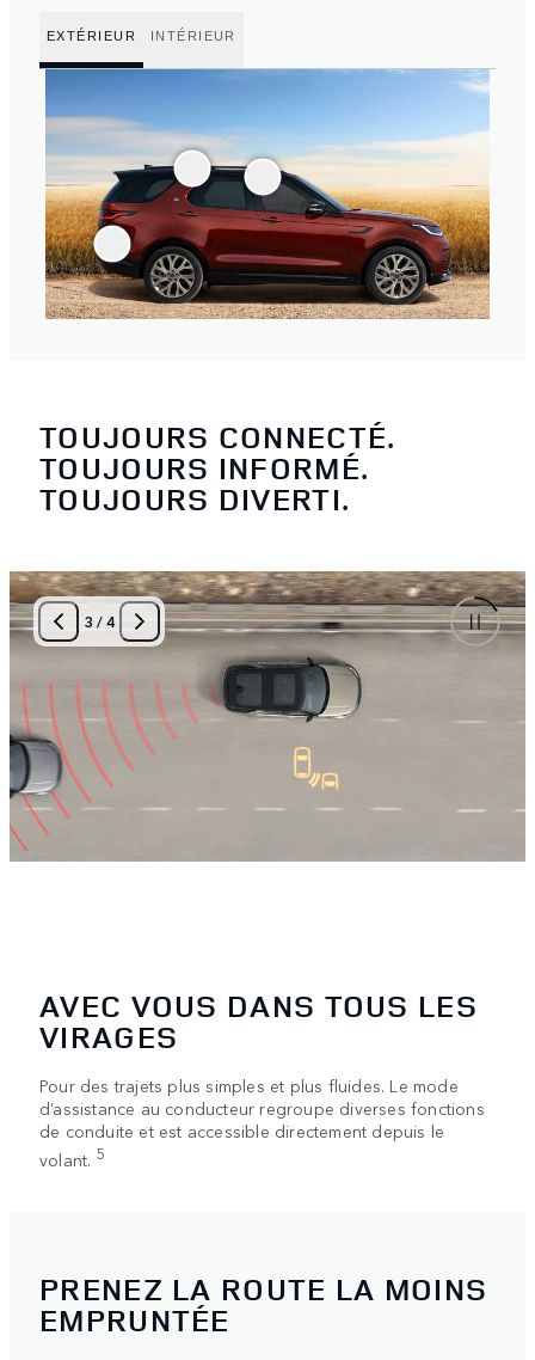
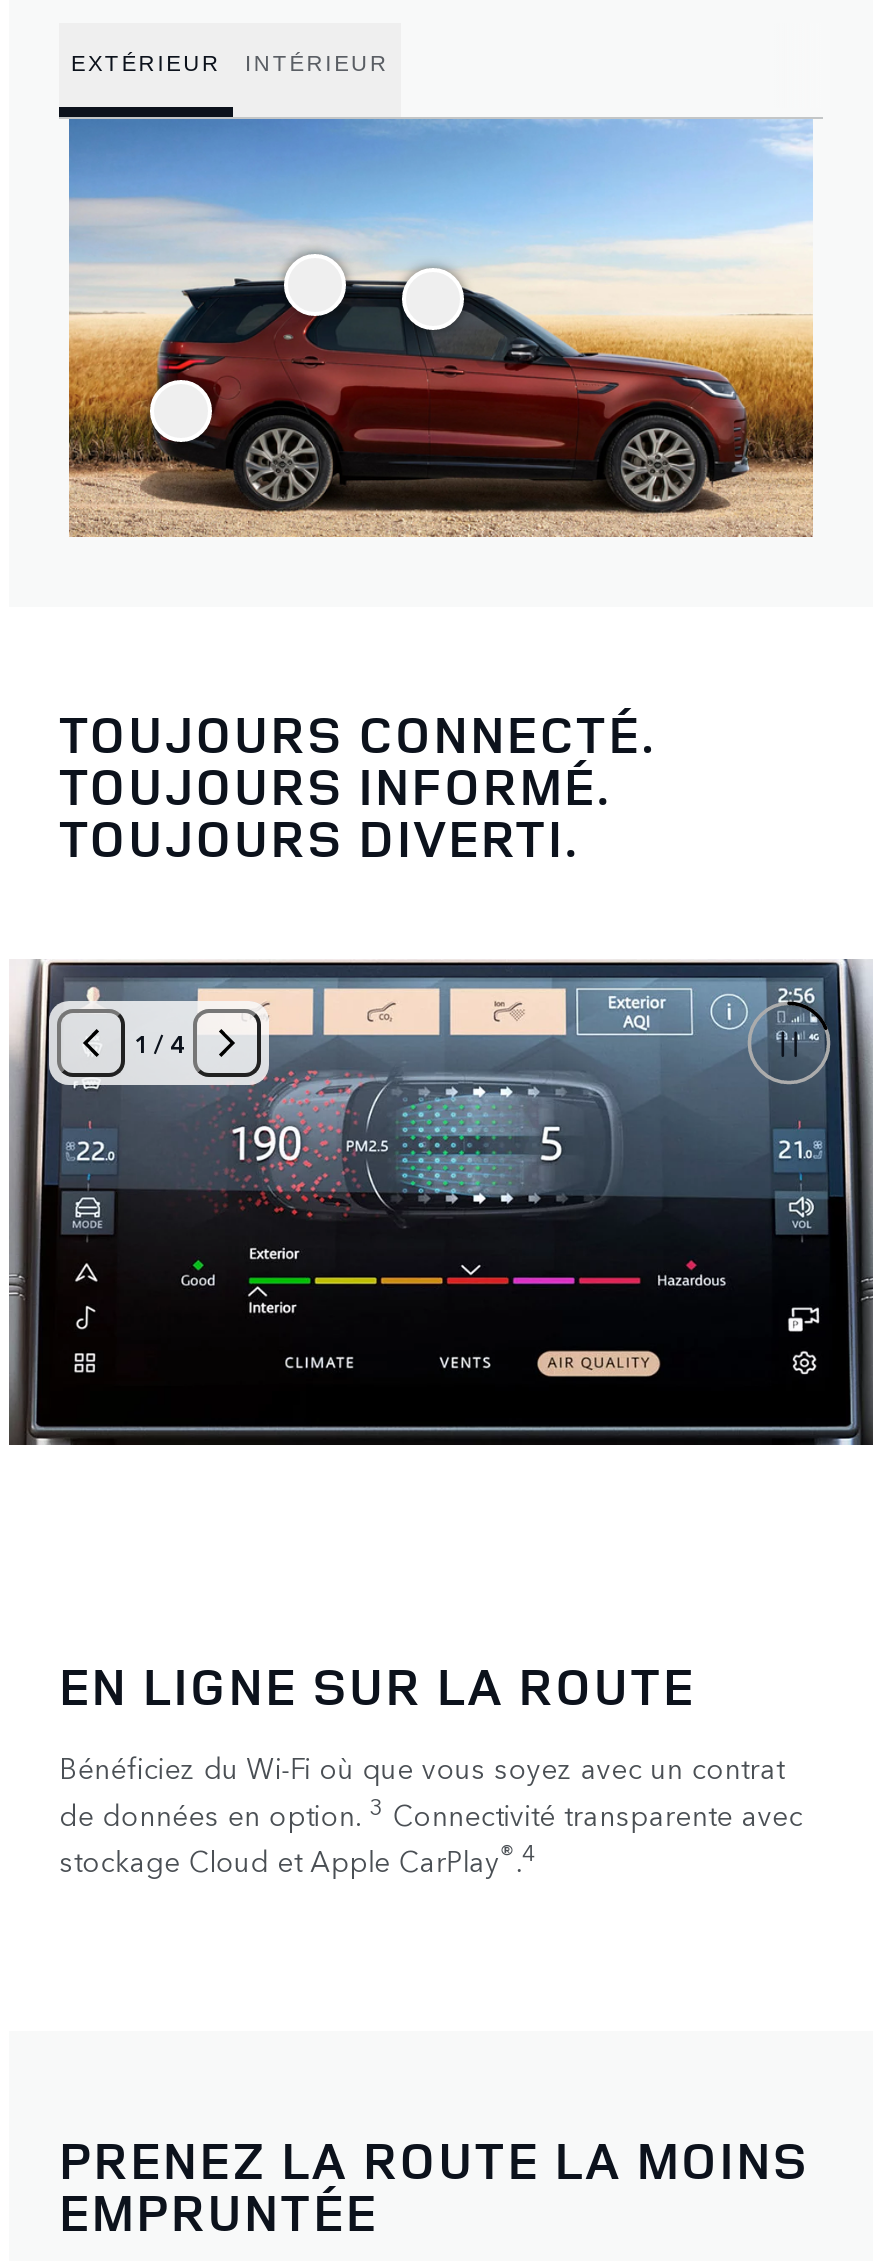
- [image]
+ [image]

- 3 / 4
+ EN LIGNE SUR LA ROUTE
+ Bénéficiez du Wi-Fi où que vous soyez avec un contrat
+ de données en option. 3 Connectivité transparente avec
+ stockage Cloud et Apple CarPlay®.4

- AVEC VOUS DANS TOUS LES
- VIRAGES
- Pour des trajets plus simples et plus fluides. Le mode
- d’assistance au conducteur regroupe diverses fonctions
- de conduite et est accessible directement depuis le
- volant. 5
+ 1 / 4
